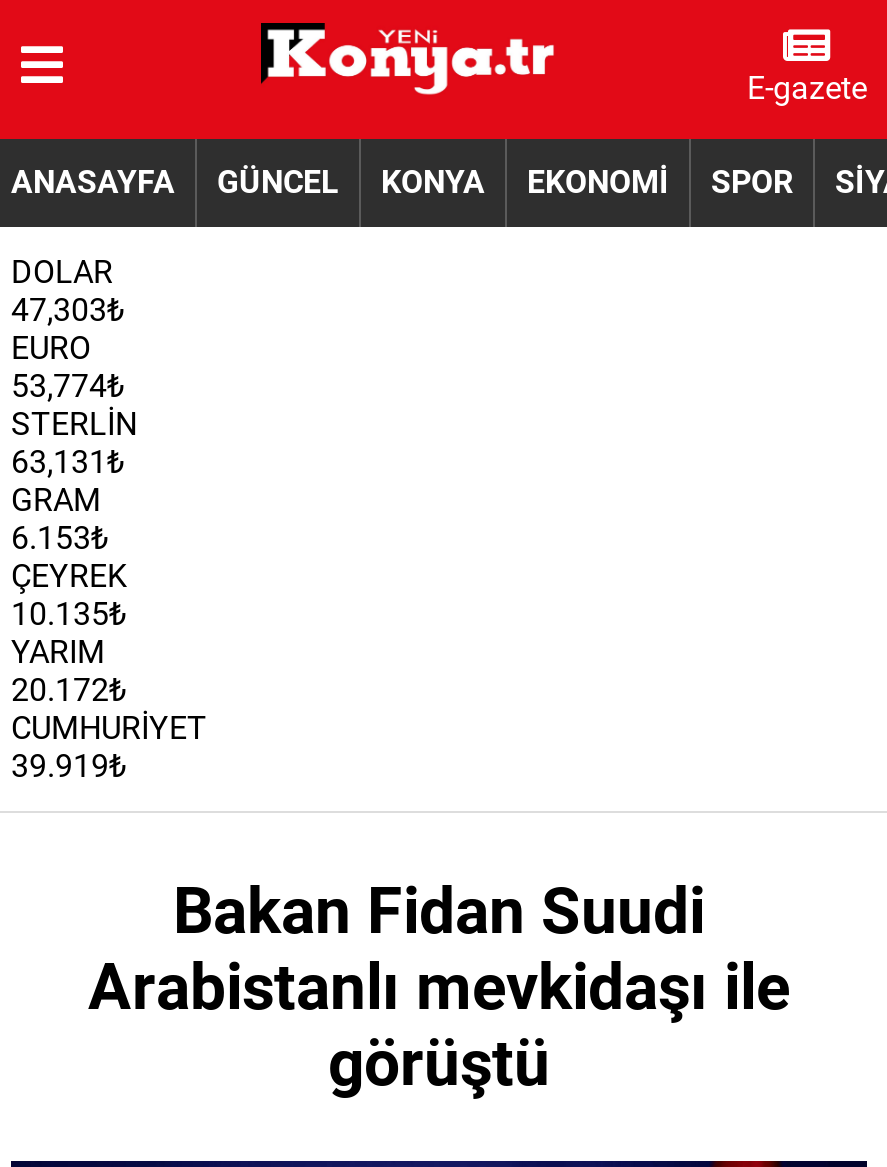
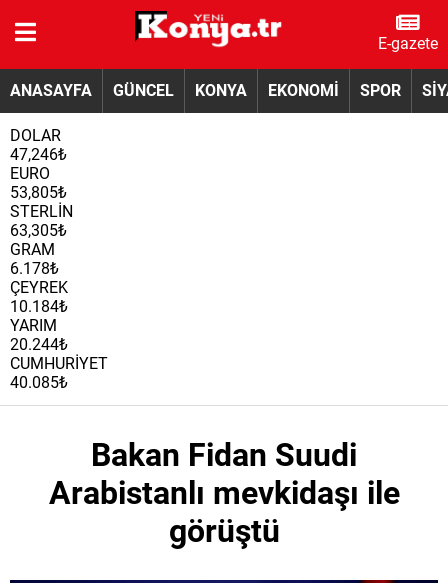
- 47,303₺
+ 47,246₺

- 53,774₺
+ 53,805₺

- 63,131₺
+ 63,305₺

- 6.153₺
+ 6.178₺

- 10.135₺
+ 10.184₺

- 20.172₺
+ 20.244₺

- 39.919₺
+ 40.085₺
